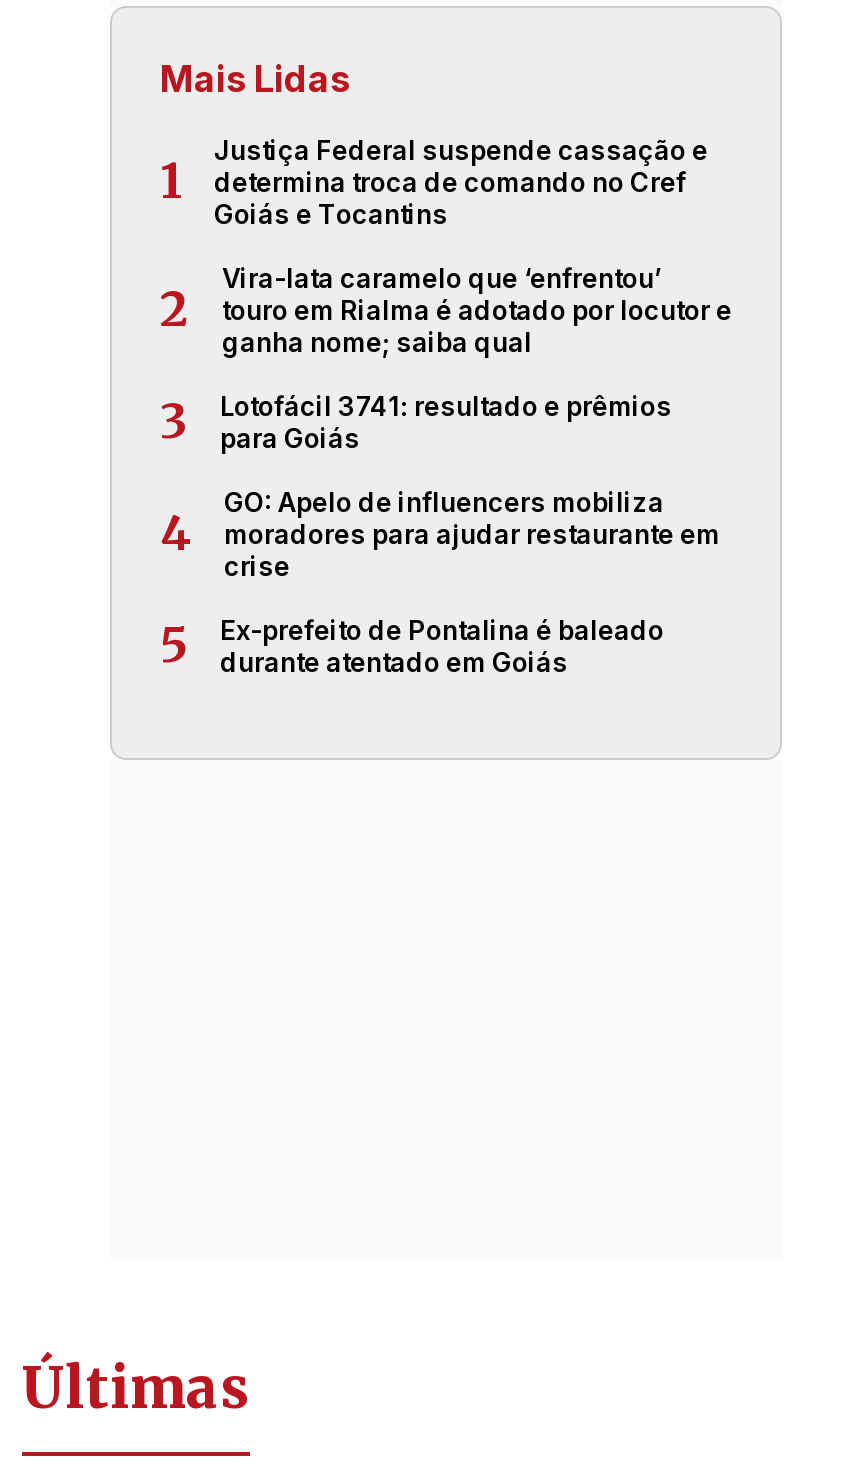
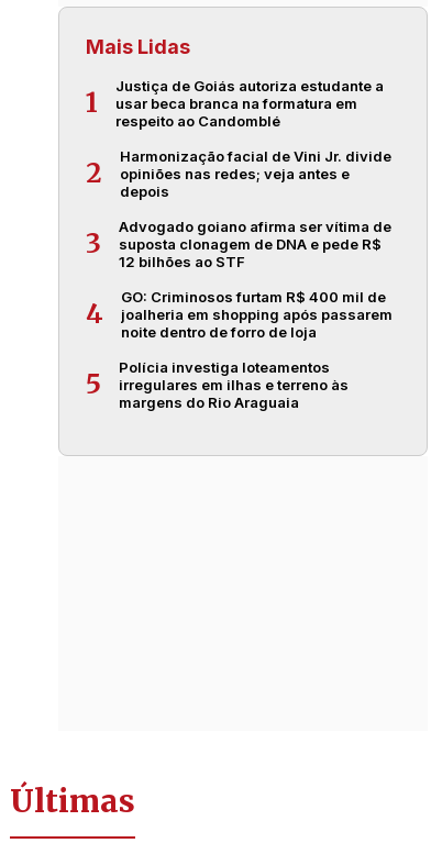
- Justiça Federal suspende cassação e
- determina troca de comando no Cref
- Goiás e Tocantins
+ Justiça de Goiás autoriza estudante a
+ usar beca branca na formatura em
+ respeito ao Candomblé

- Vira-lata caramelo que ‘enfrentou’
- touro em Rialma é adotado por locutor e
- ganha nome; saiba qual
+ Harmonização facial de Vini Jr. divide
+ opiniões nas redes; veja antes e
+ depois

- Lotofácil 3741: resultado e prêmios
- para Goiás
+ Advogado goiano afirma ser vítima de
+ suposta clonagem de DNA e pede R$
+ 12 bilhões ao STF

- GO: Apelo de influencers mobiliza
- moradores para ajudar restaurante em
- crise
+ GO: Criminosos furtam R$ 400 mil de
+ joalheria em shopping após passarem
+ noite dentro de forro de loja

- Ex-prefeito de Pontalina é baleado
- durante atentado em Goiás
+ Polícia investiga loteamentos
+ irregulares em ilhas e terreno às
+ margens do Rio Araguaia
